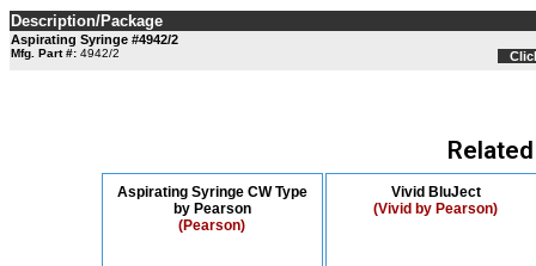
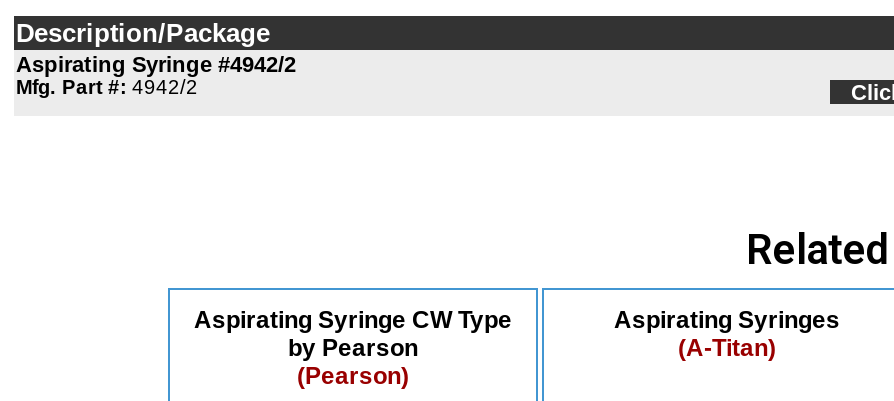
- Vivid BluJect
- (Vivid by Pearson)
+ Aspirating Syringes
+ (A-Titan)
